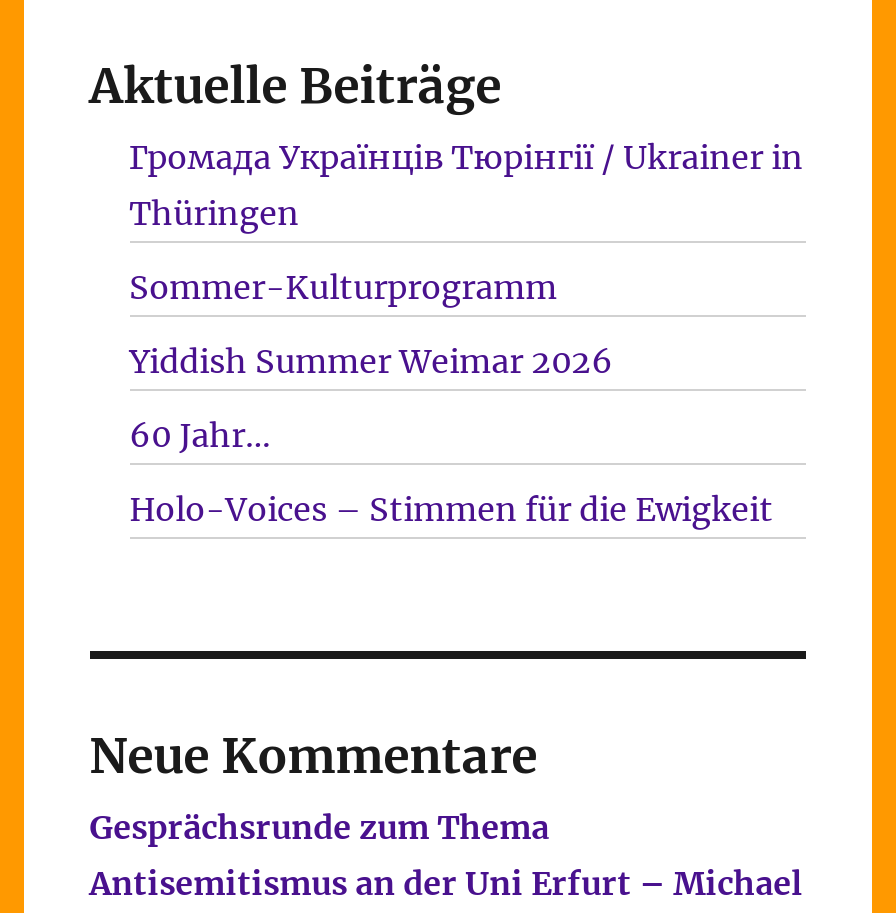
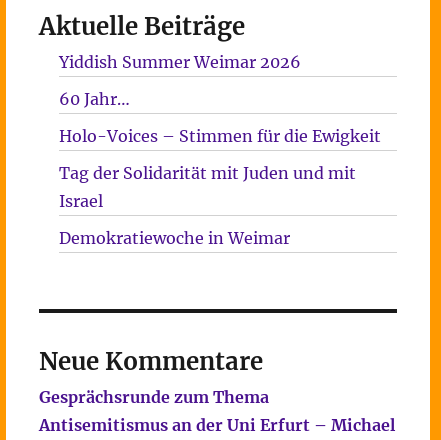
- Громада Українців Тюрінгії / Ukrainer in
- Thüringen
- Sommer-Kulturprogramm

moved up: Yiddish Summer Weimar 2026 | 60 Jahr… | Holo-Voices – Stimmen für die Ewigkeit

+ Tag der Solidarität mit Juden und mit
+ Israel
+ Demokratiewoche in Weimar
